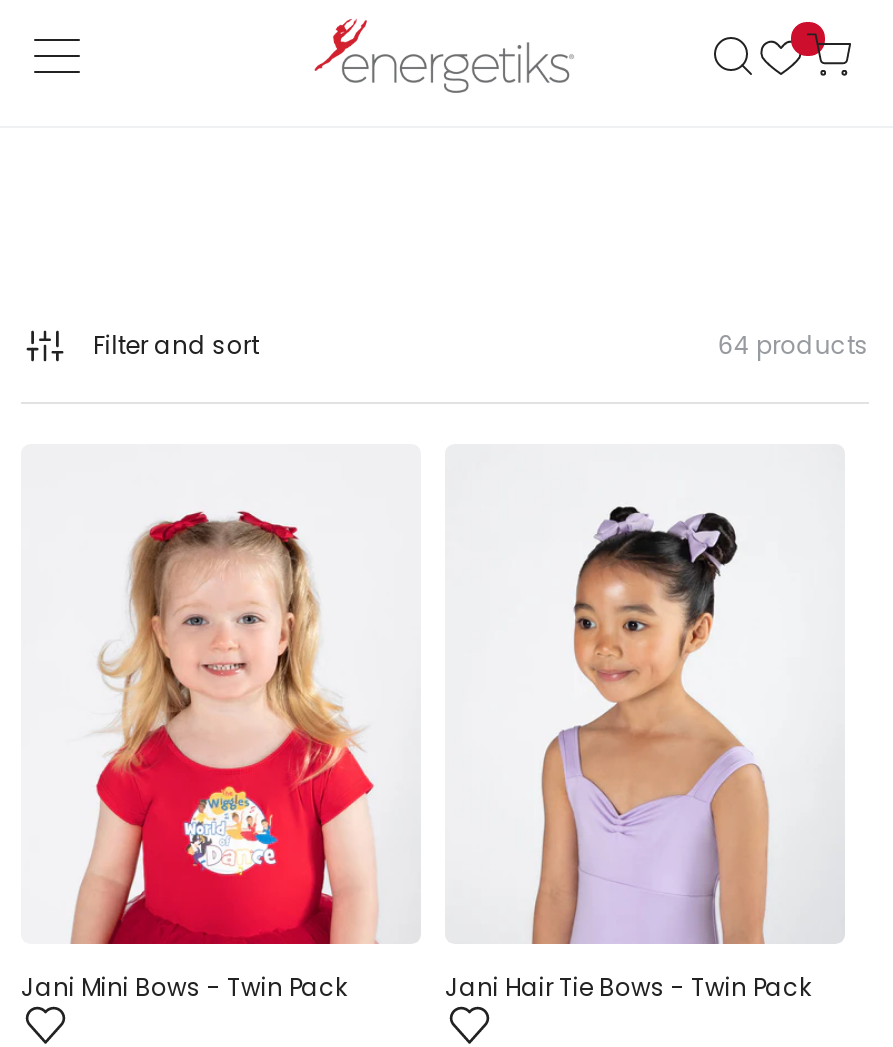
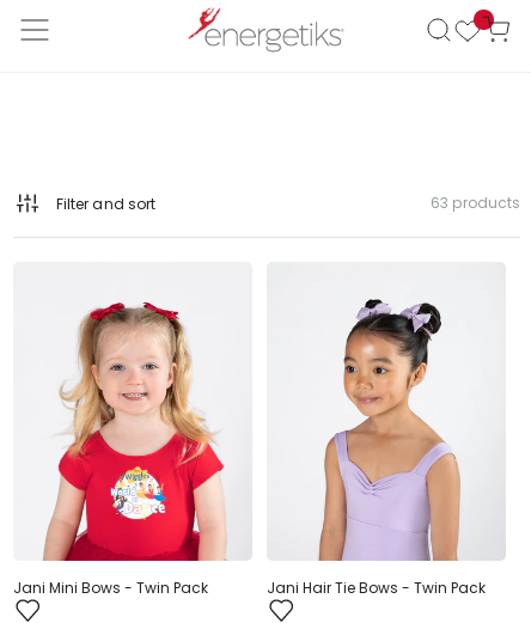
- 64 products
+ 63 products
